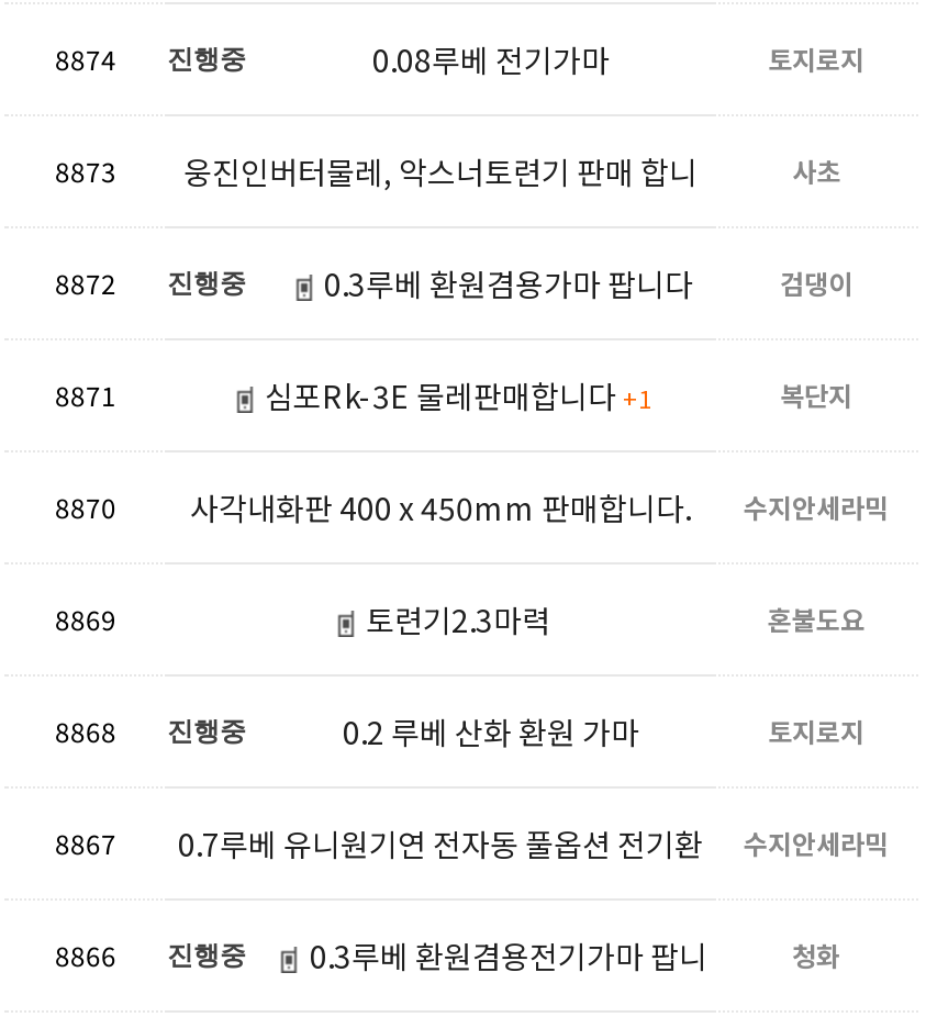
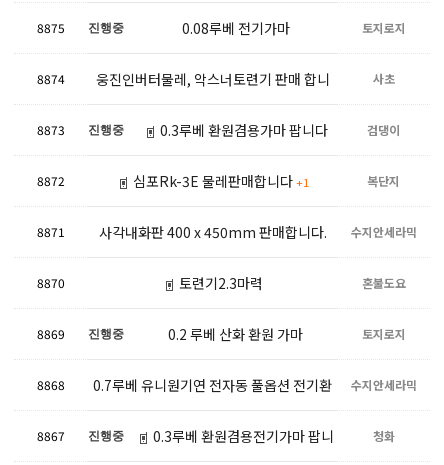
- 8874 진행중
+ 8875 진행중

- 8873 웅진인버터물레, 악스너토련기 판매 합니
+ 8874 웅진인버터물레, 악스너토련기 판매 합니

- 8872 진행중
+ 8873 진행중

- 8871
+ 8872

- 8870 사각내화판 400 x 450mm 판매합니다. 수지안세라믹
+ 8871 사각내화판 400 x 450mm 판매합니다. 수지안세라믹

- 8869
+ 8870

- 8868 진행중
+ 8869 진행중

- 8867 0.7루베 유니원기연 전자동 풀옵션 전기환 수지안세라믹
+ 8868 0.7루베 유니원기연 전자동 풀옵션 전기환 수지안세라믹

- 8866
+ 8867
